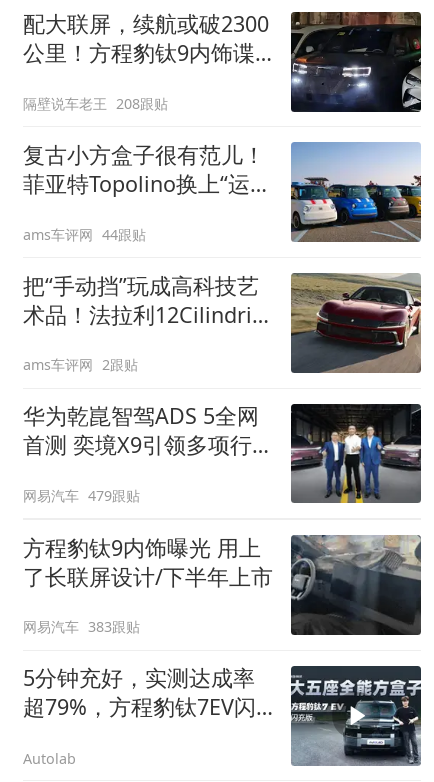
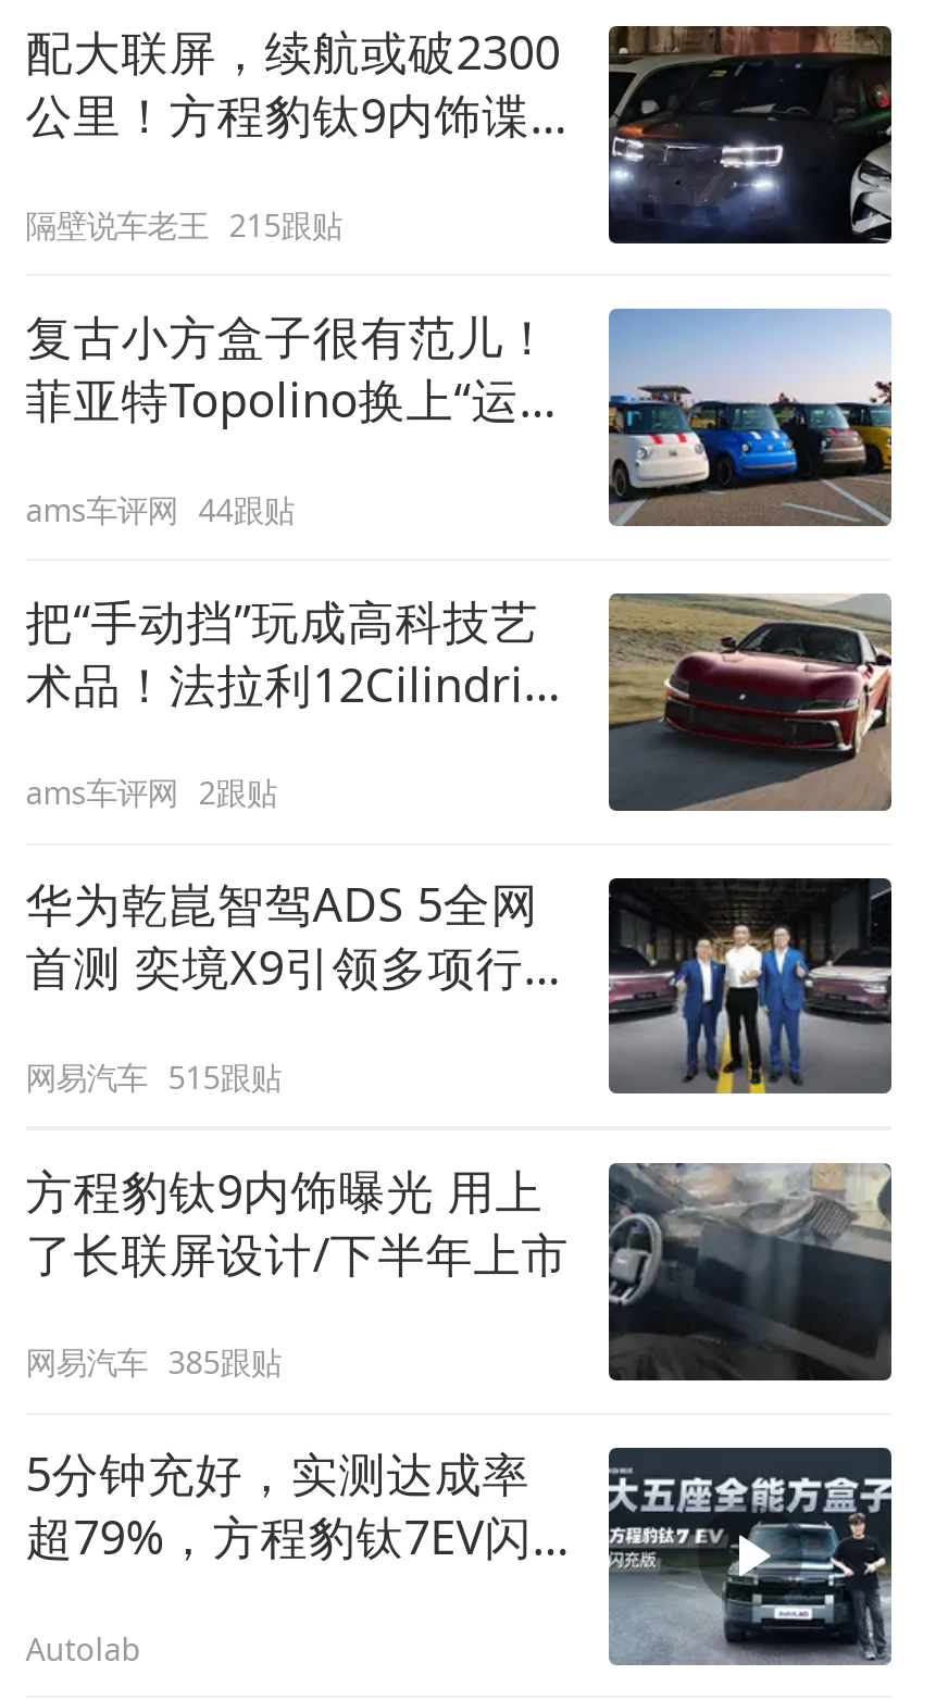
- 隔壁说车老王 208跟贴
+ 隔壁说车老王 215跟贴

- 网易汽车 479跟贴
+ 网易汽车 515跟贴

- 网易汽车 383跟贴
+ 网易汽车 385跟贴
